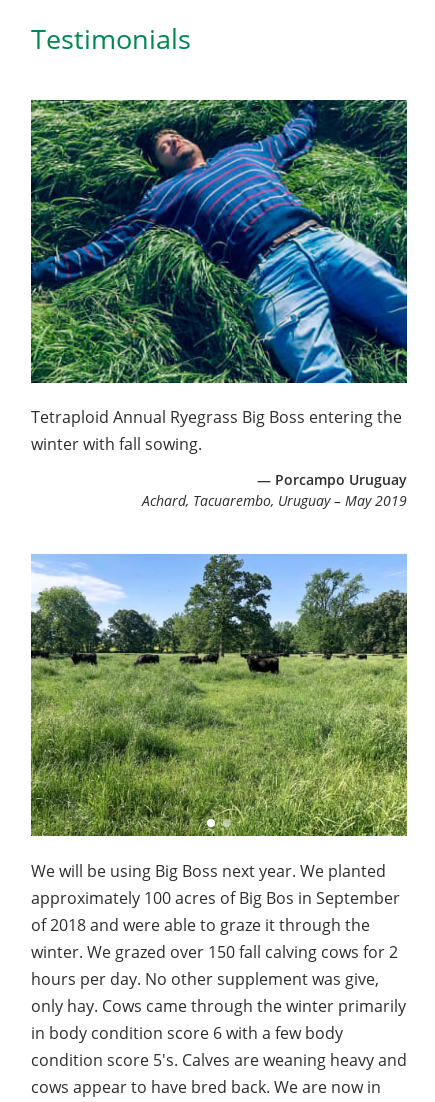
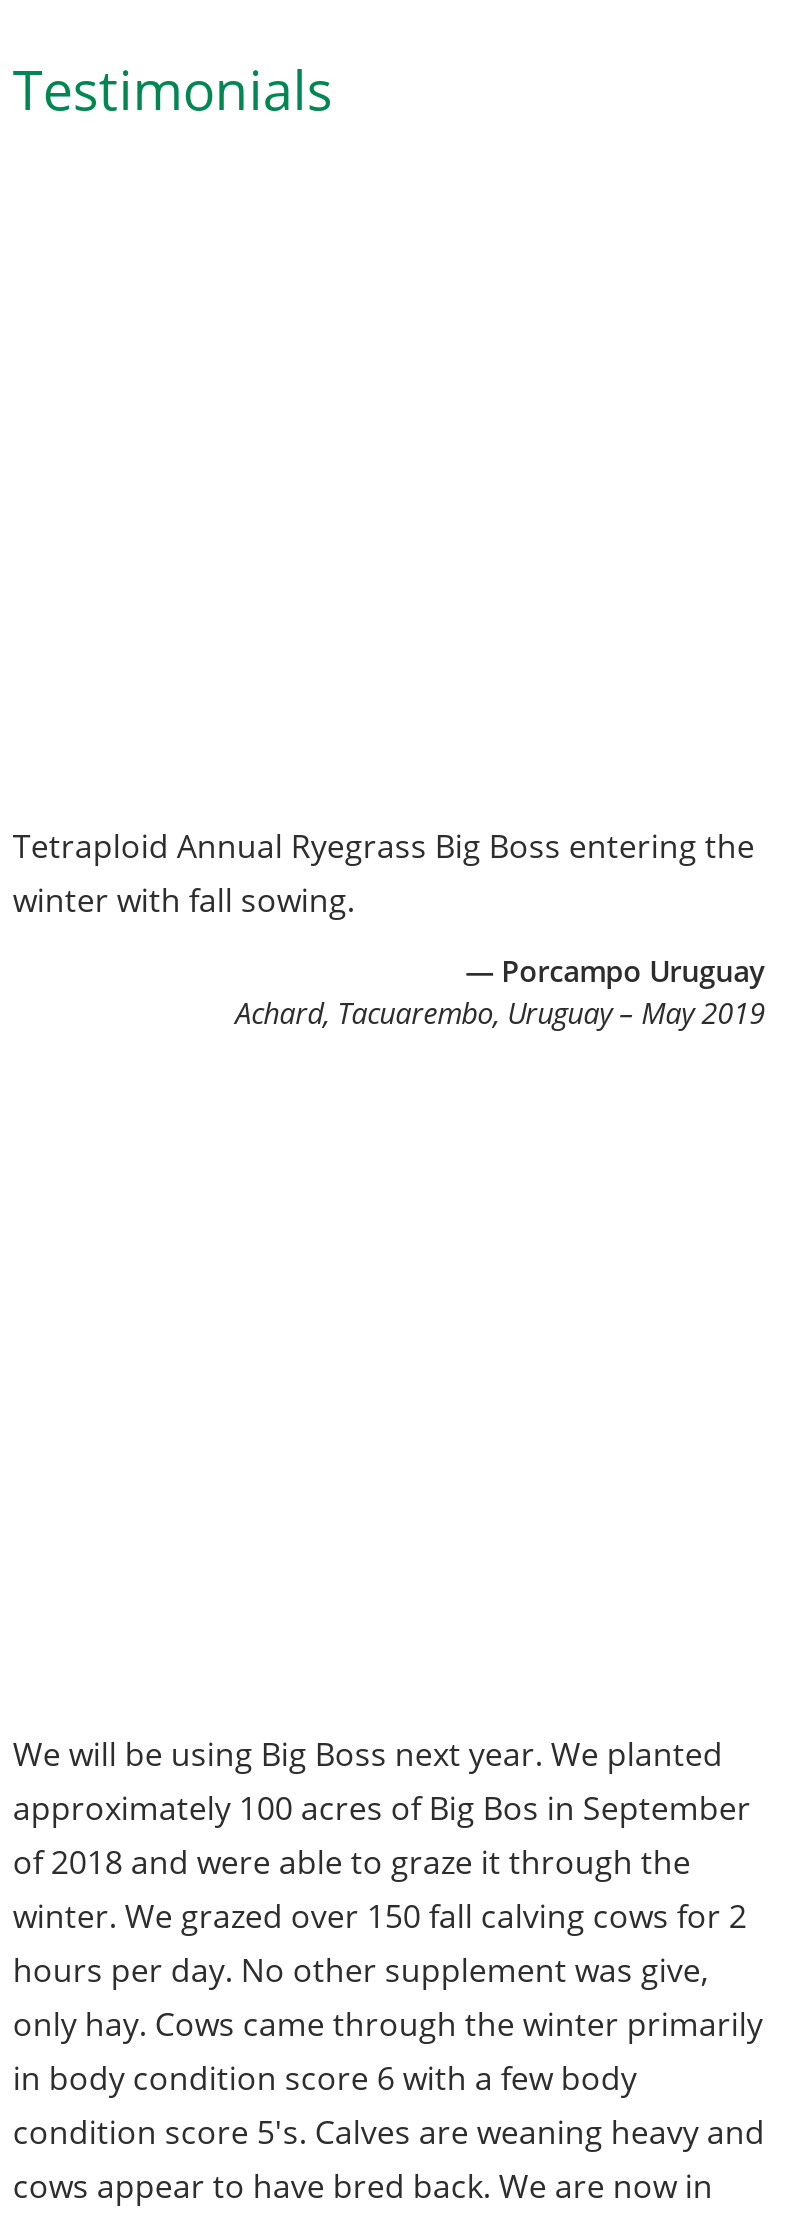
- [image]

- [image]
